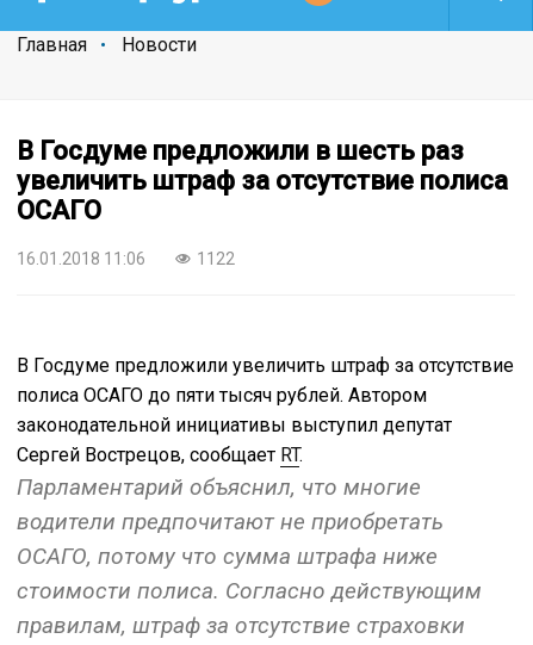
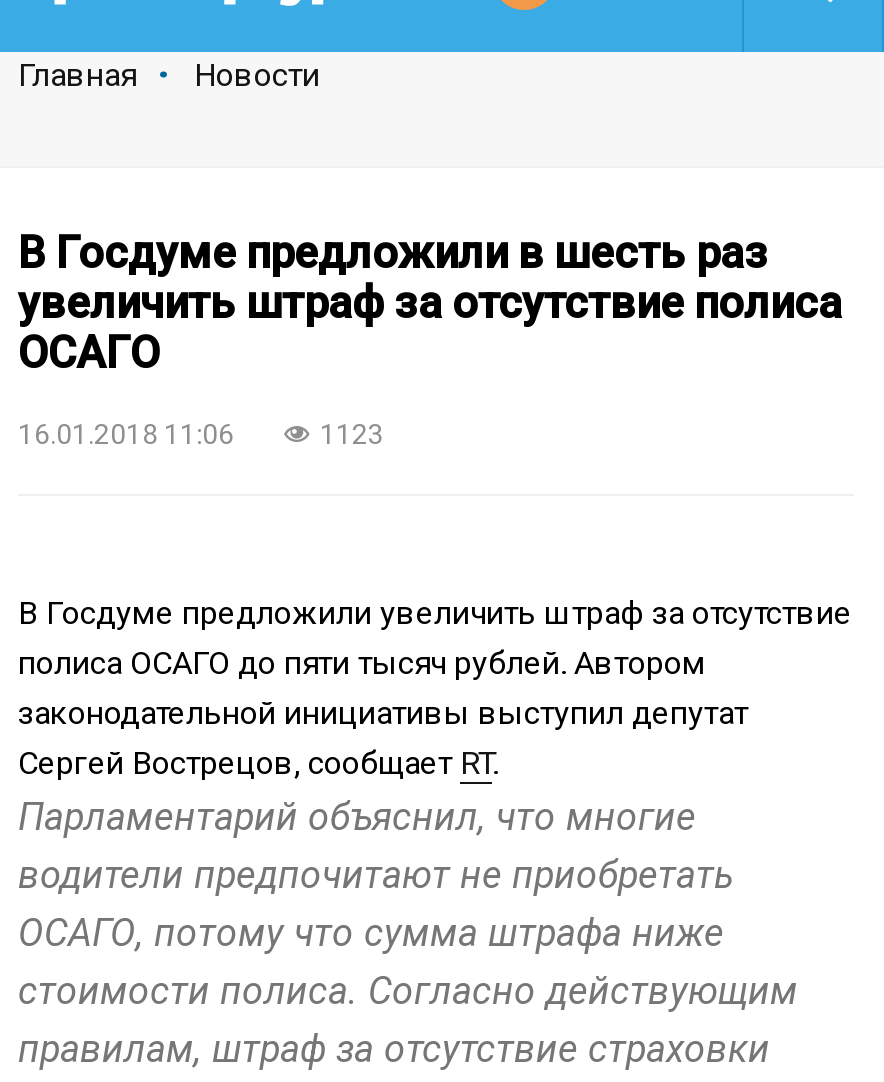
- 1122
+ 1123
